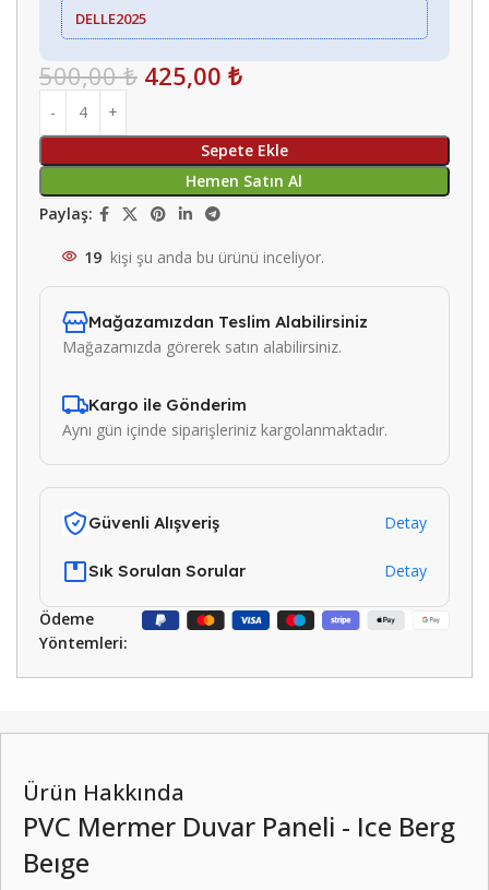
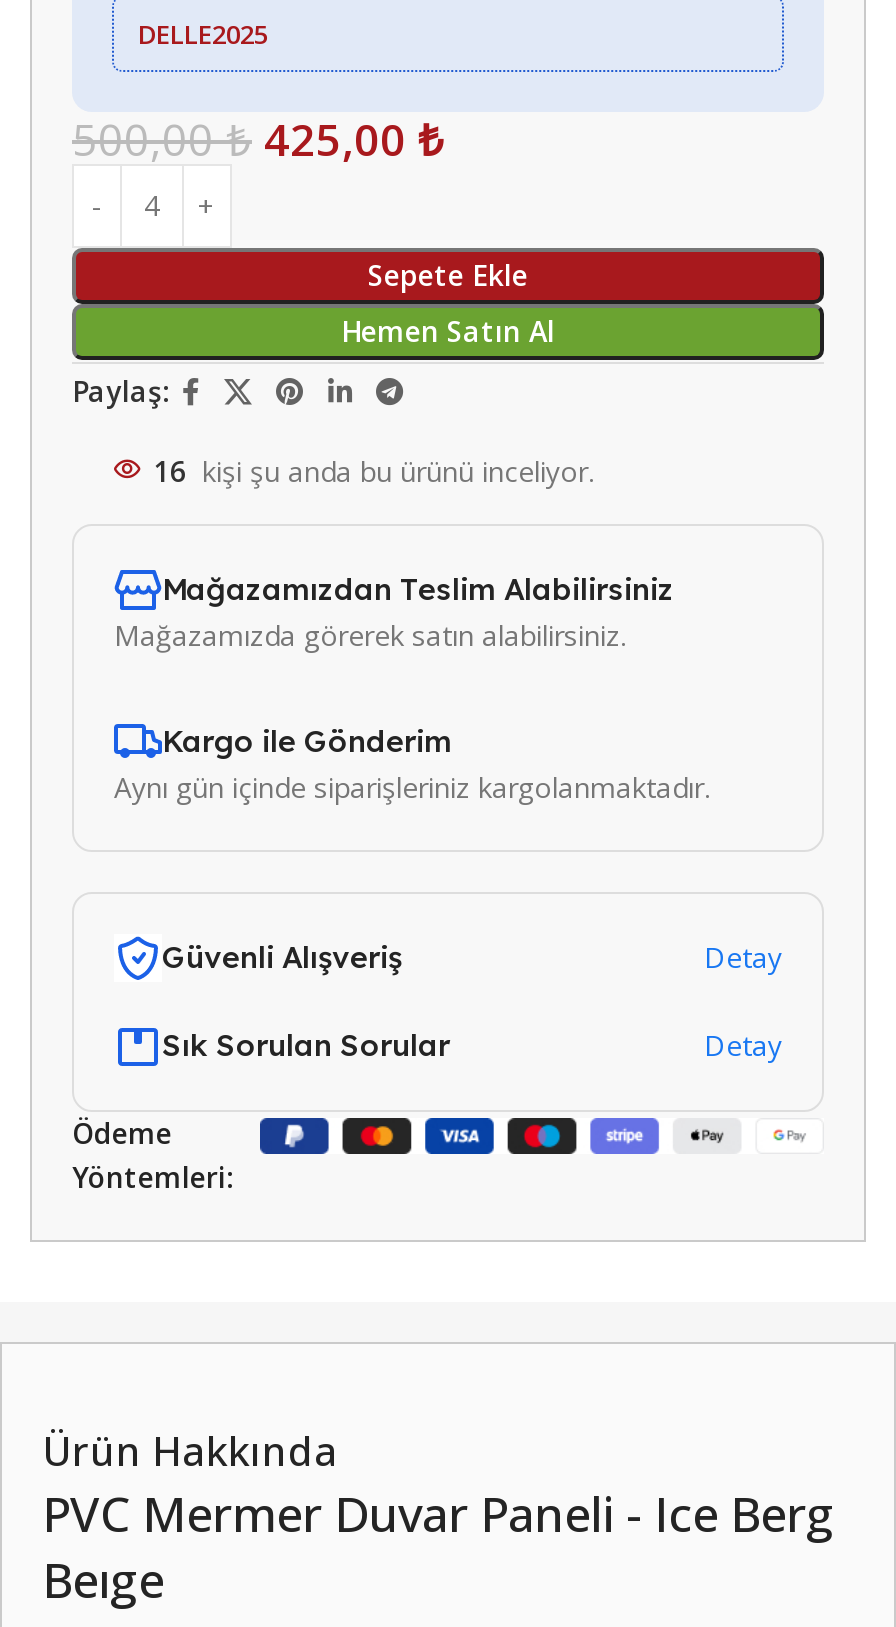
- 19 kişi şu anda bu ürünü inceliyor.
+ 16 kişi şu anda bu ürünü inceliyor.
